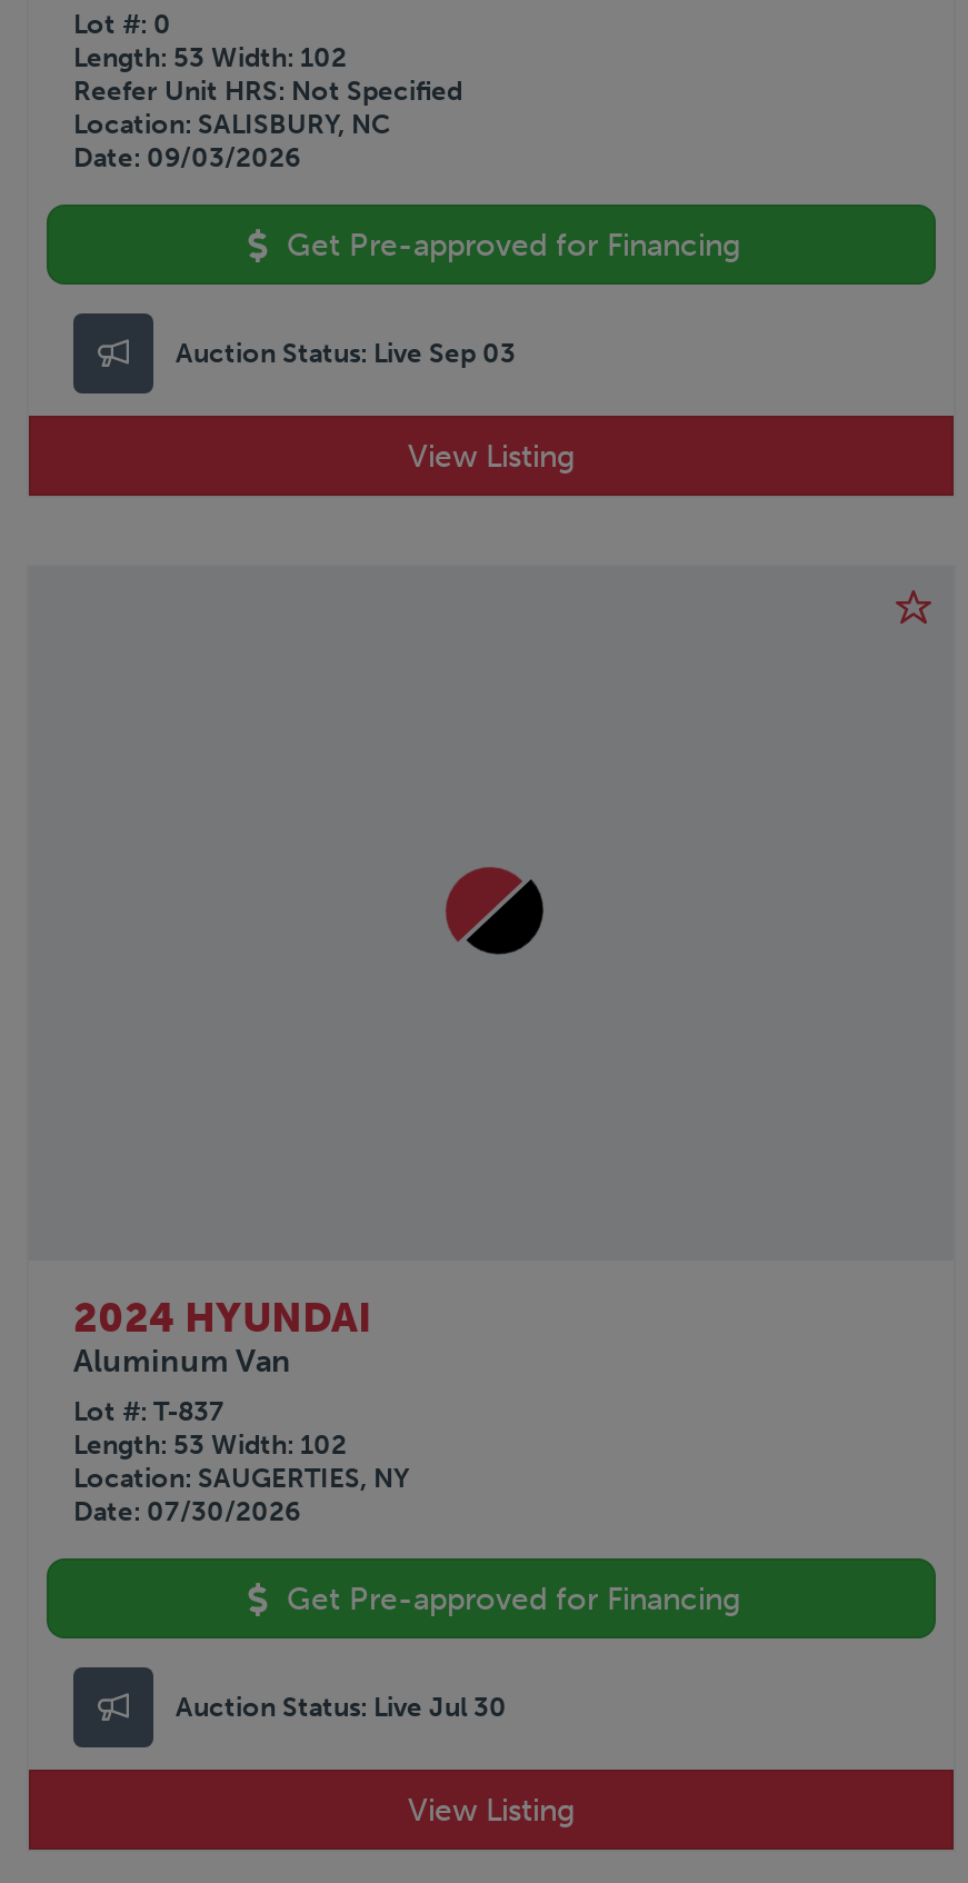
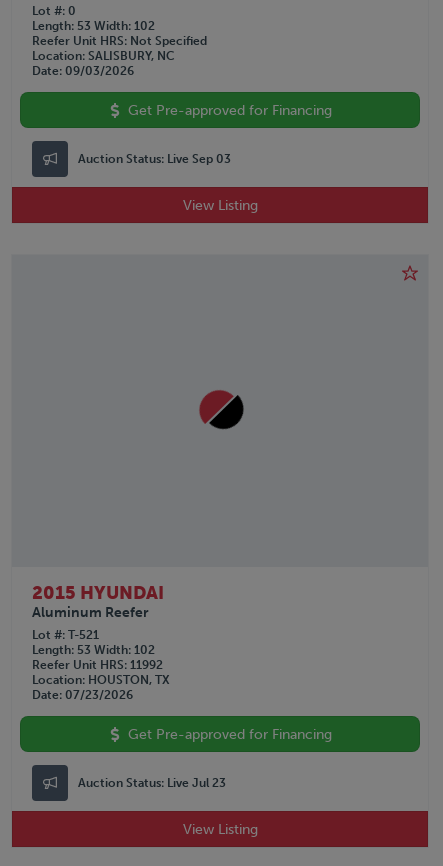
- 2024 HYUNDAI
+ 2015 HYUNDAI

- Aluminum Van
+ Aluminum Reefer

- Lot # T-837
+ Lot # T-521

- Location SAUGERTIES, NY
- Date 07/30/2026
+ Reefer Unit HRS 11992
+ Location HOUSTON, TX
+ Date 07/23/2026

- Auction Status: Live Jul 30
+ Auction Status: Live Jul 23
